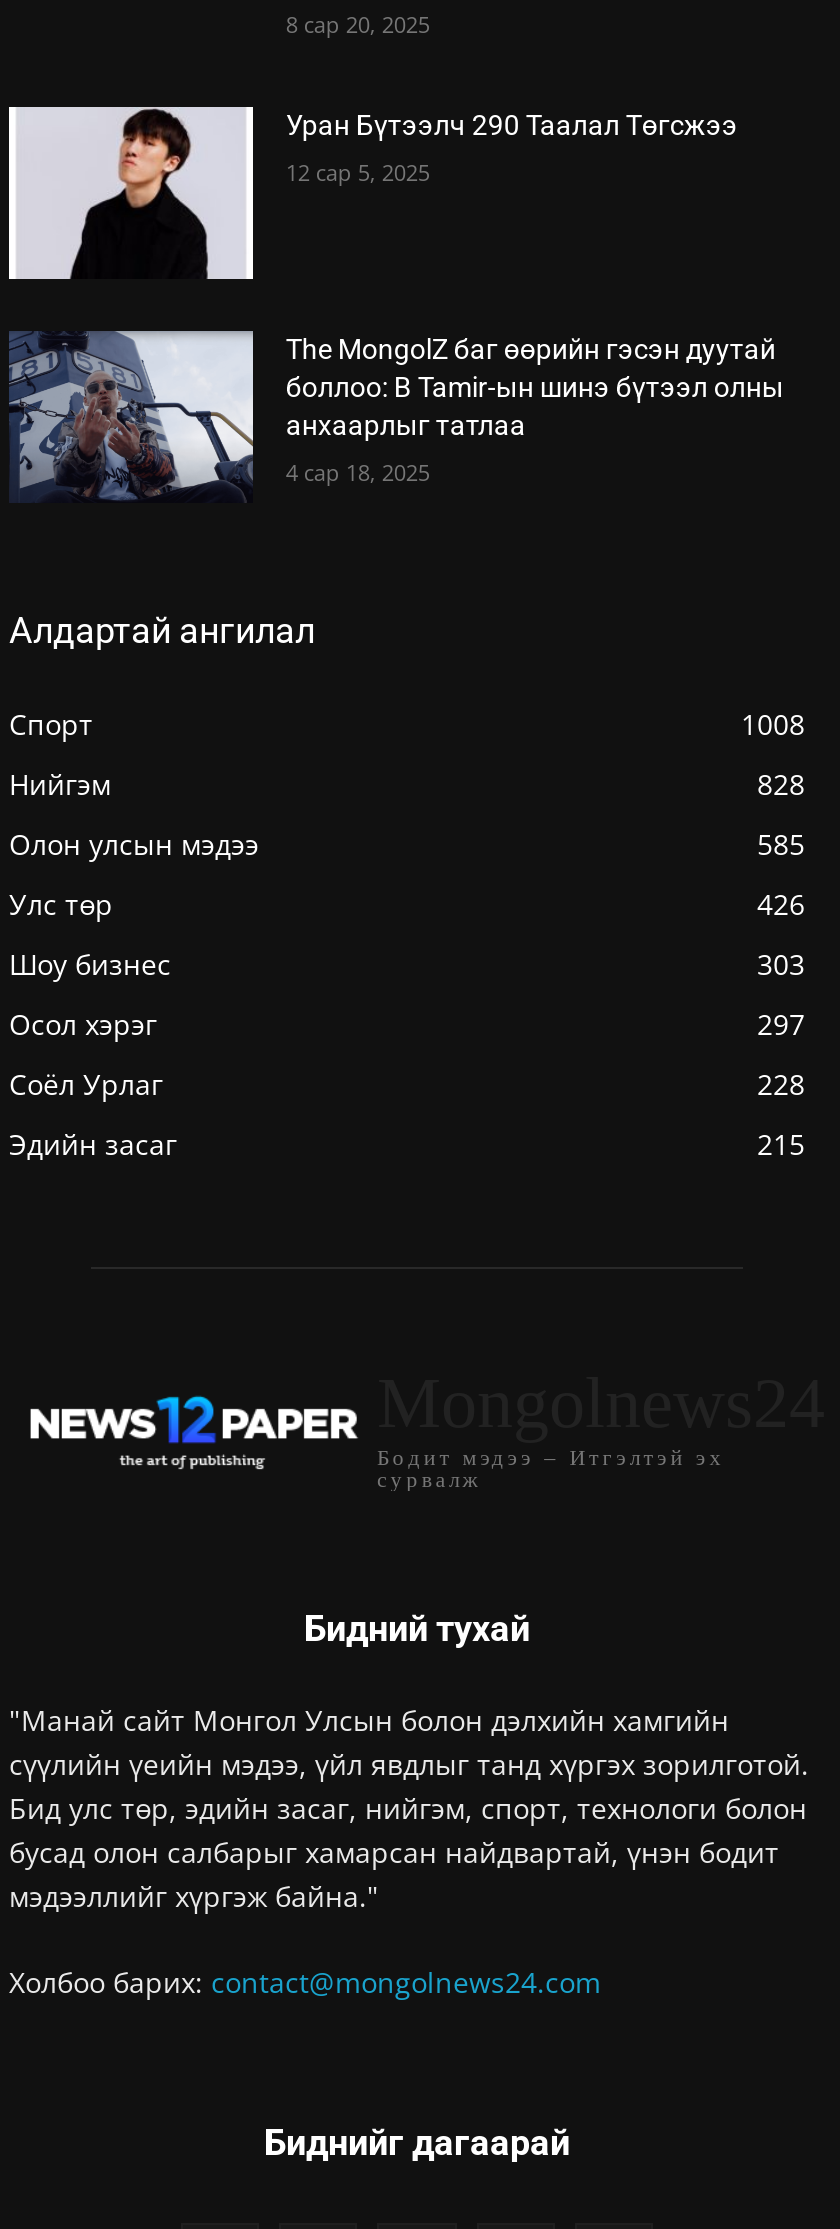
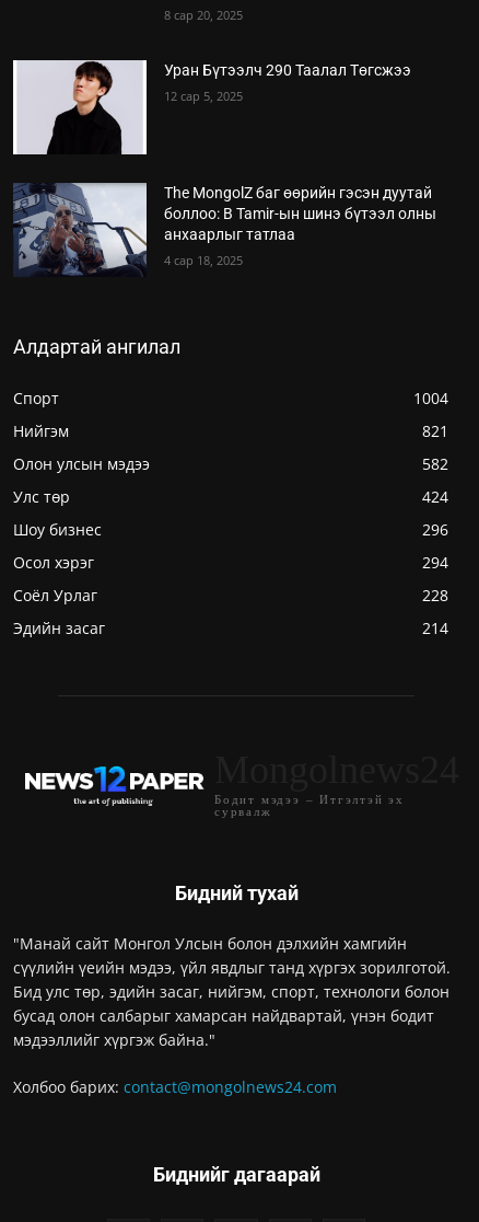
- 1008
+ 1004

- 828
+ 821

- 585
+ 582

- 426
+ 424

- 303
+ 296

- 297
+ 294

- 215
+ 214
